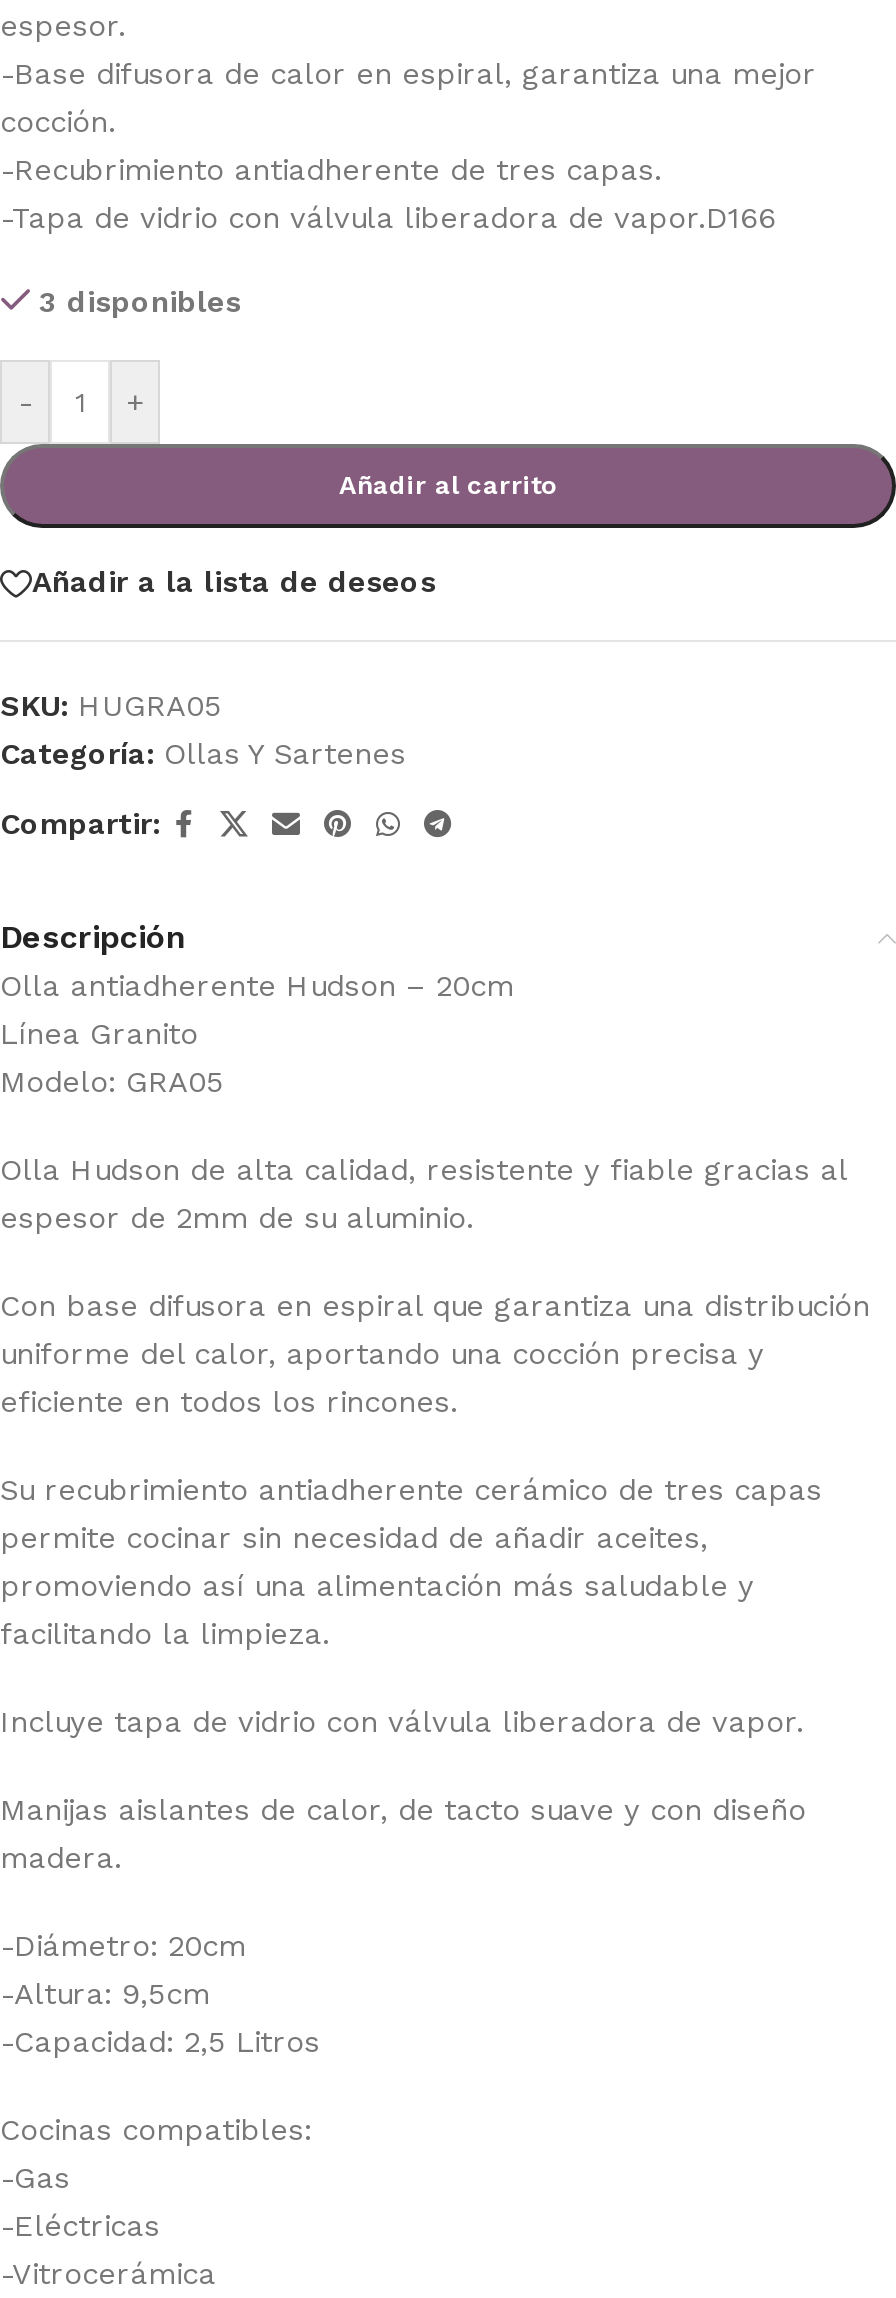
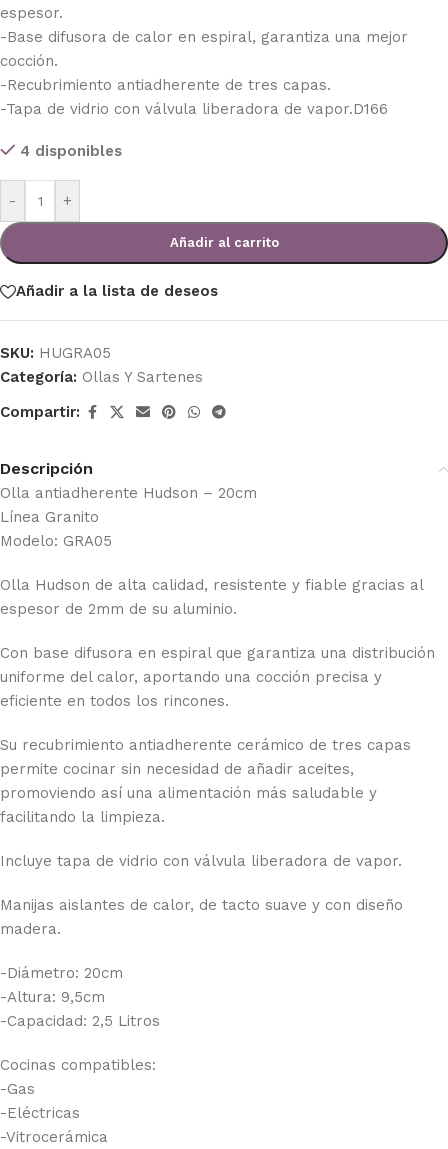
- 3 disponibles
+ 4 disponibles
